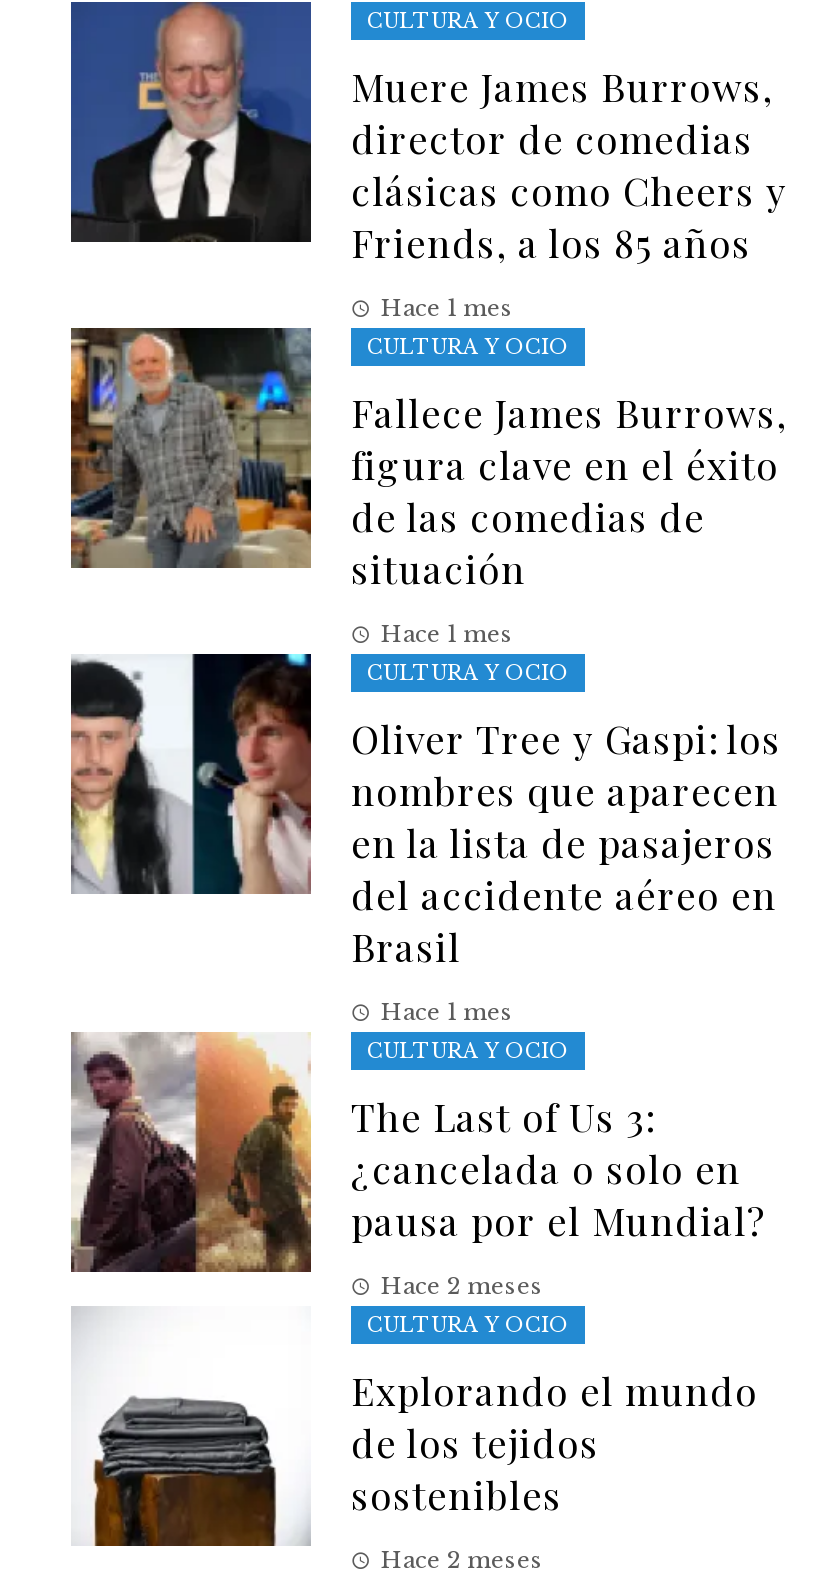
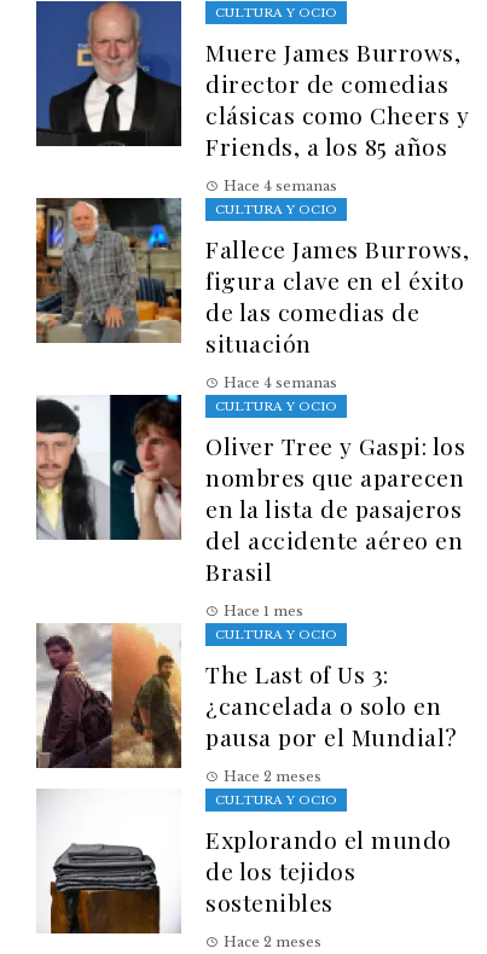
- Hace 1 mes
+ Hace 4 semanas

- Hace 1 mes
+ Hace 4 semanas
